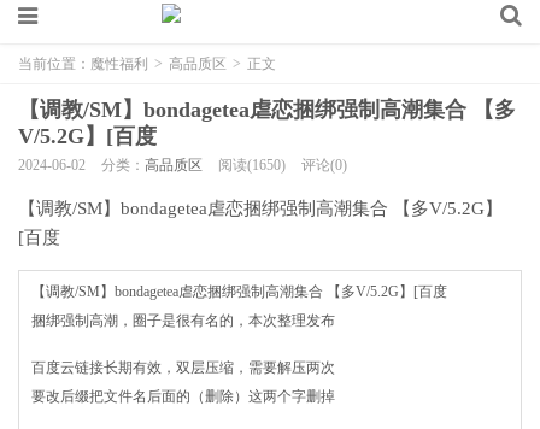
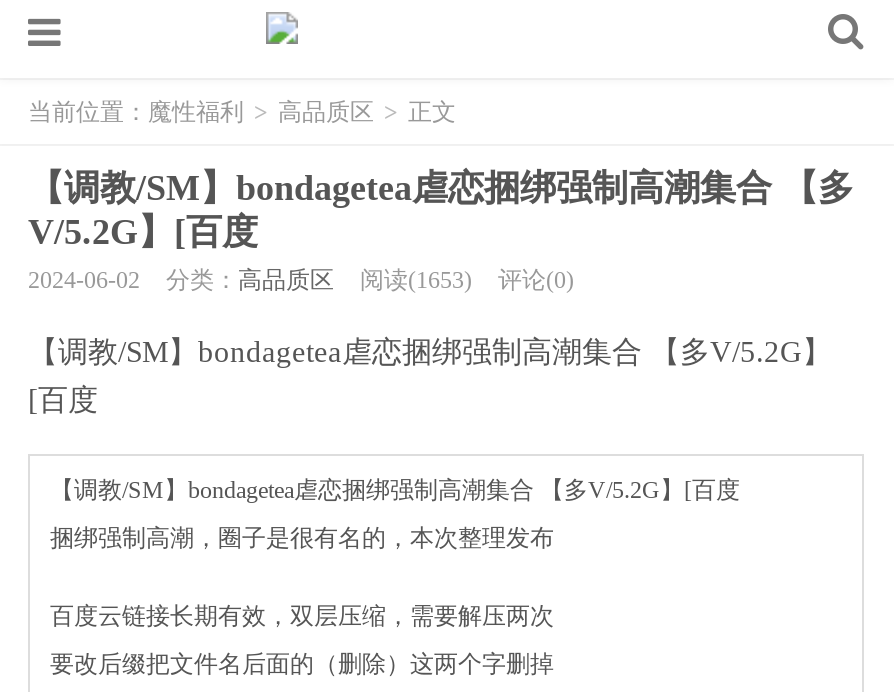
- 2024-06-02 分类：高品质区 阅读(1650) 评论(0)
+ 2024-06-02 分类：高品质区 阅读(1653) 评论(0)
